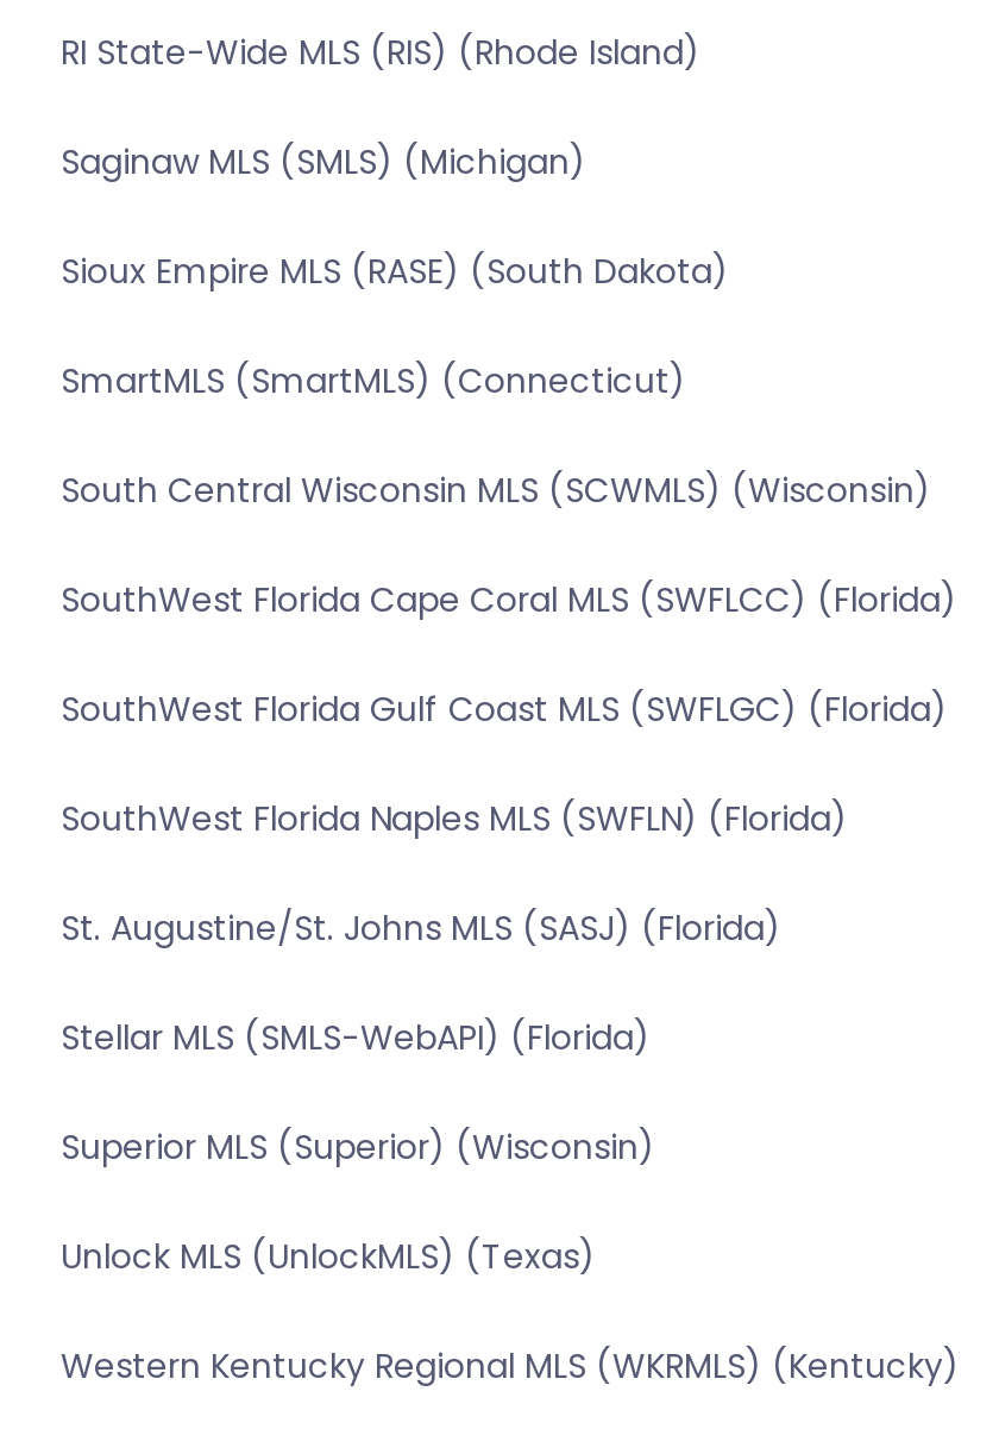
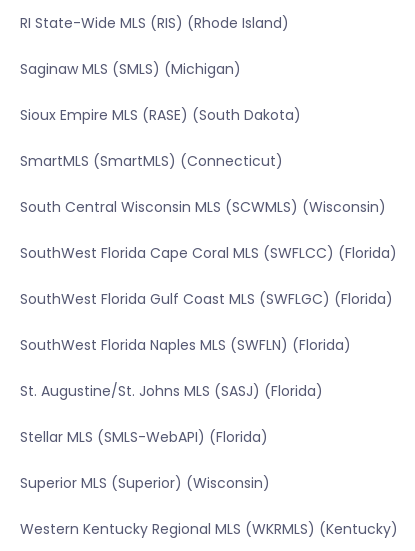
- Unlock MLS (UnlockMLS) (Texas)
